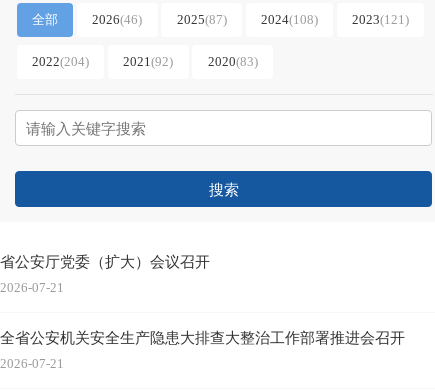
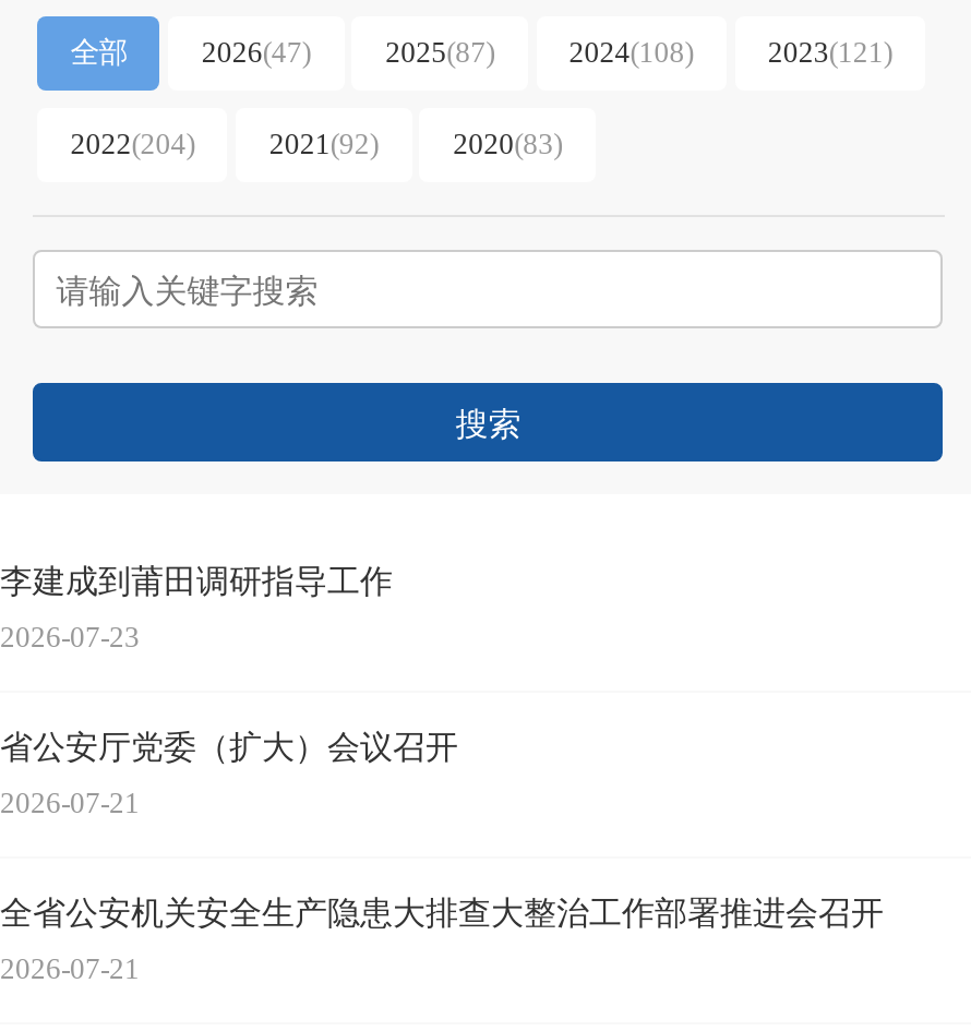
- 2026(46)
+ 2026(47)

+ 李建成到莆田调研指导工作
+ 2026-07-23
